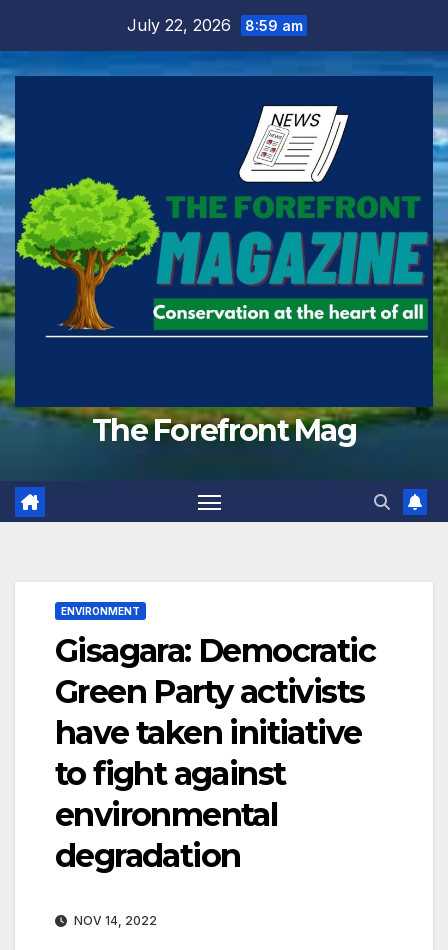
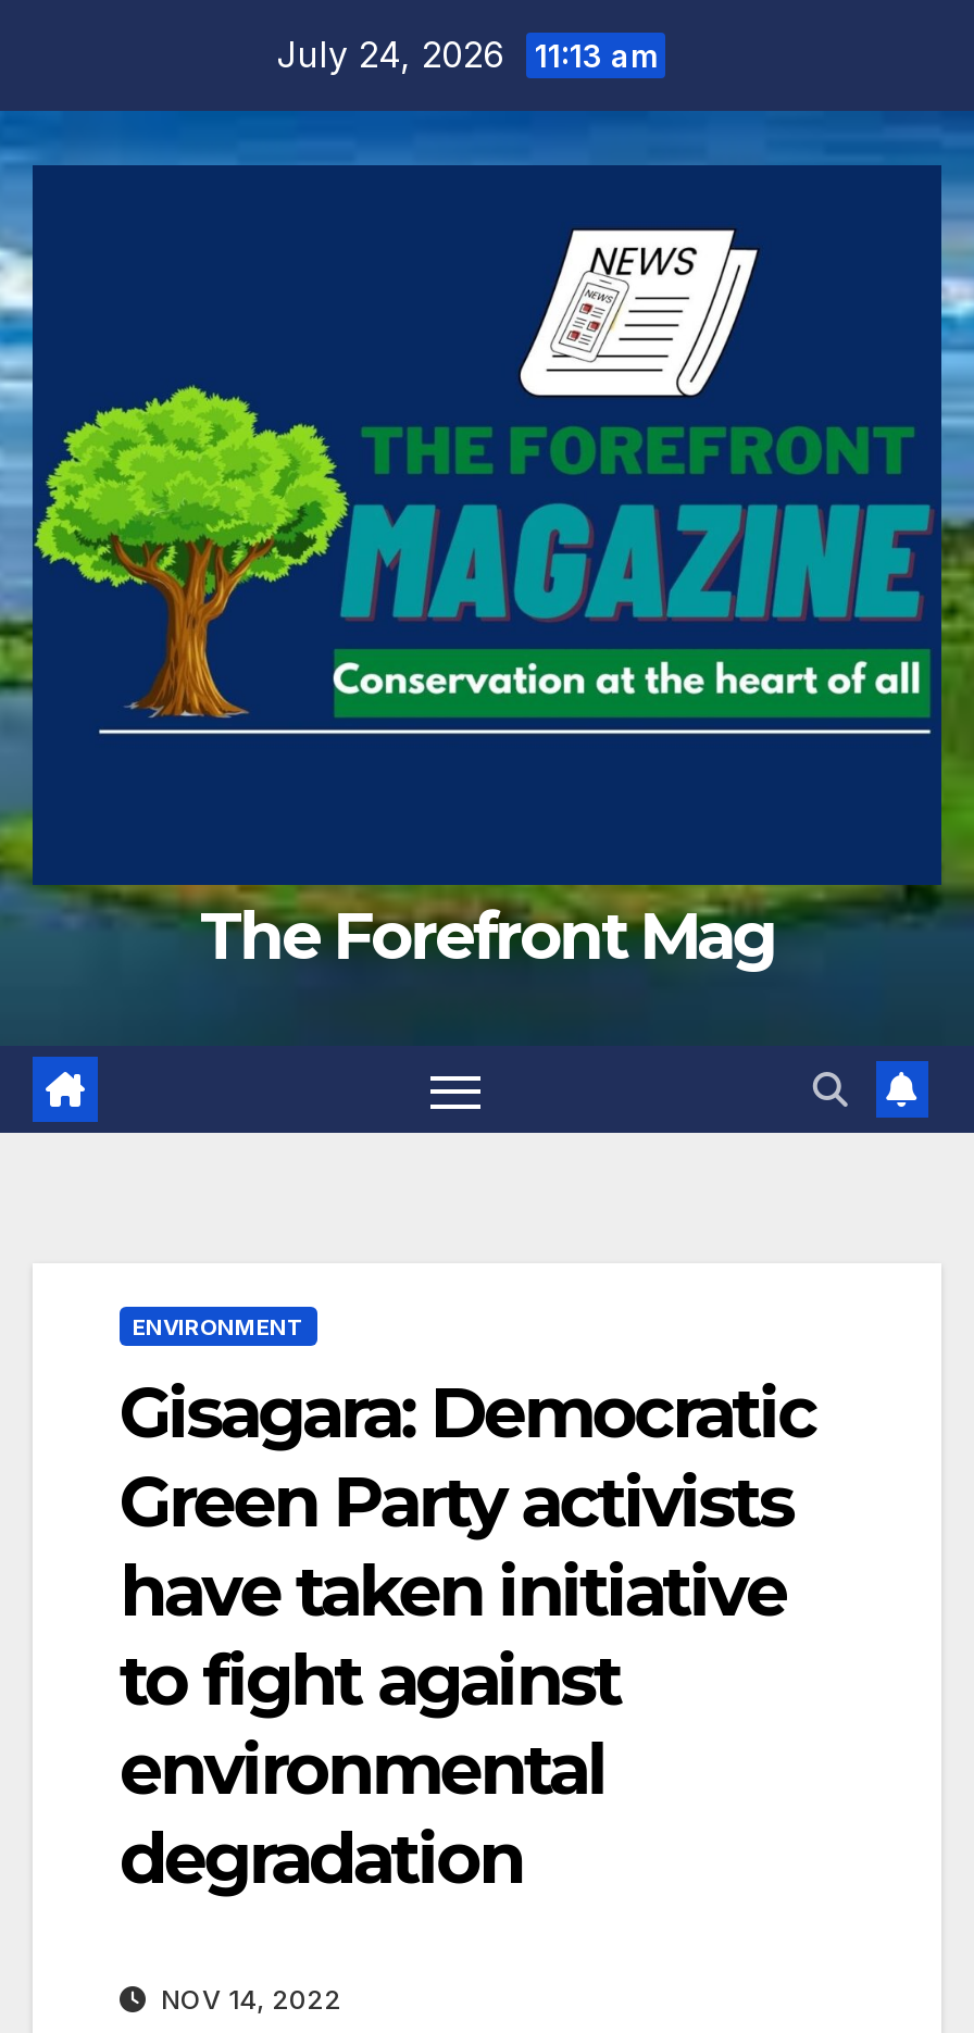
- July 22, 2026 8:59 am
+ July 24, 2026 11:13 am
